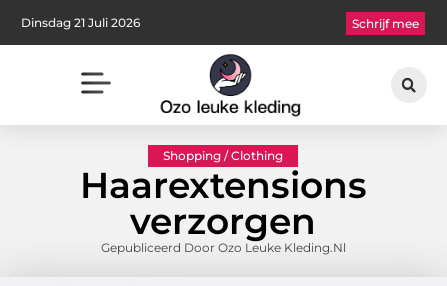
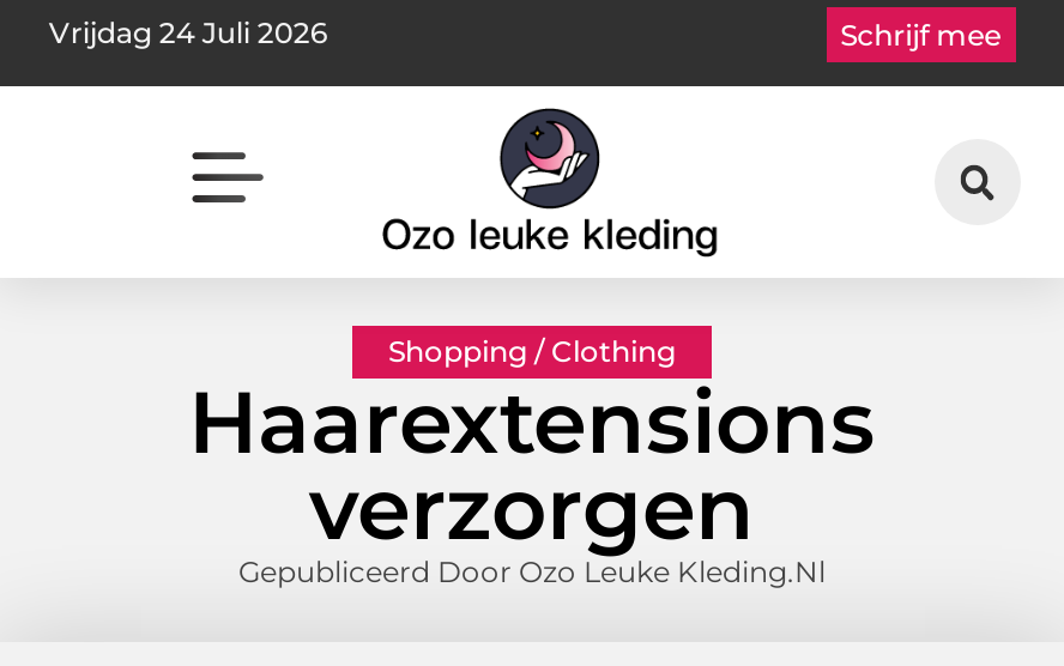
- Dinsdag 21 Juli 2026
+ Vrijdag 24 Juli 2026
